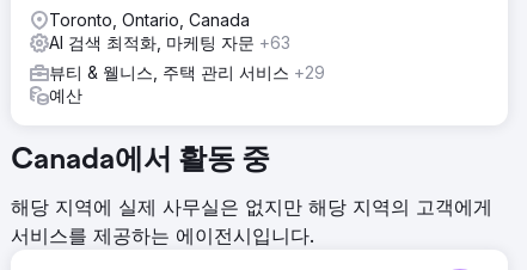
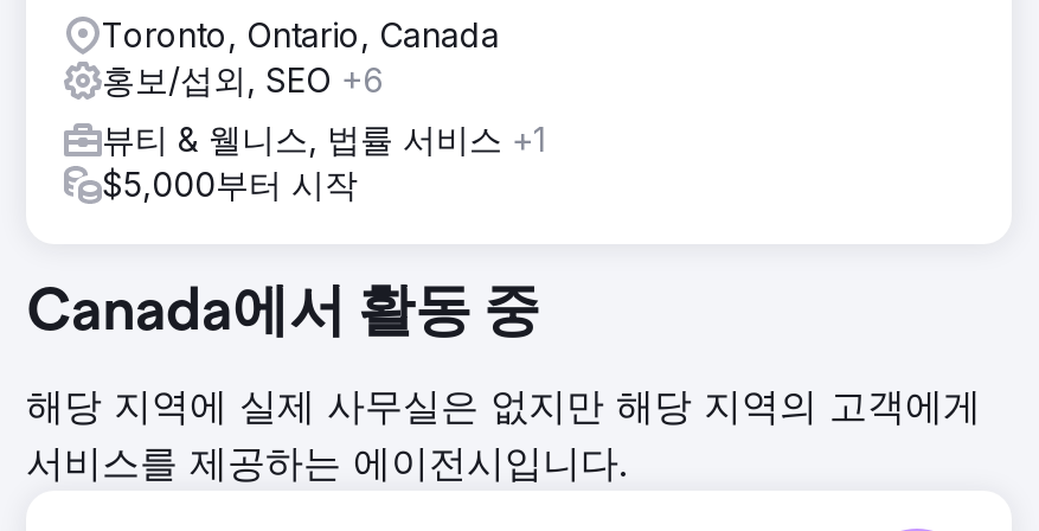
- AI 검색 최적화, 마케팅 자문 +63
+ 홍보/섭외, SEO +6

- 뷰티 & 웰니스, 주택 관리 서비스 +29
- 예산
+ 뷰티 & 웰니스, 법률 서비스 +1
+ $5,000부터 시작
